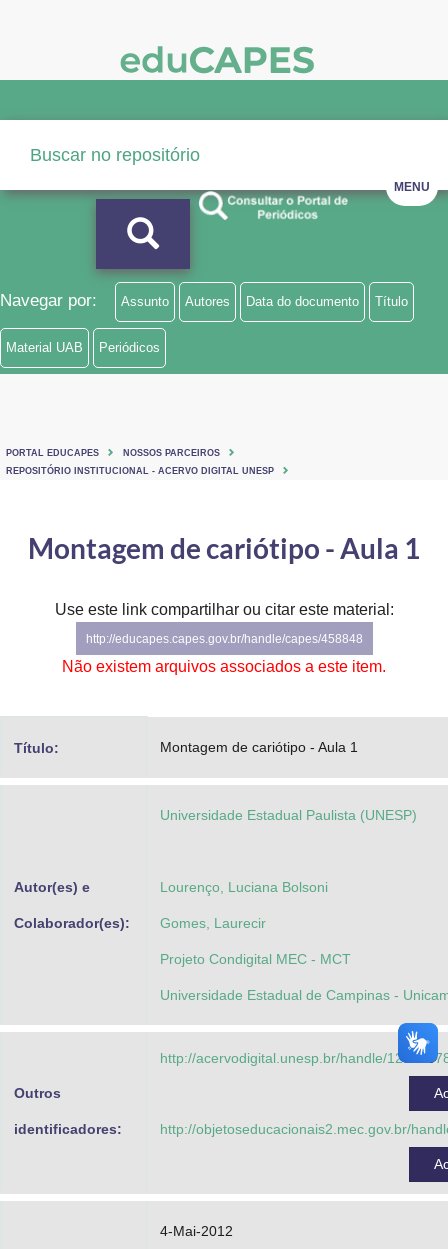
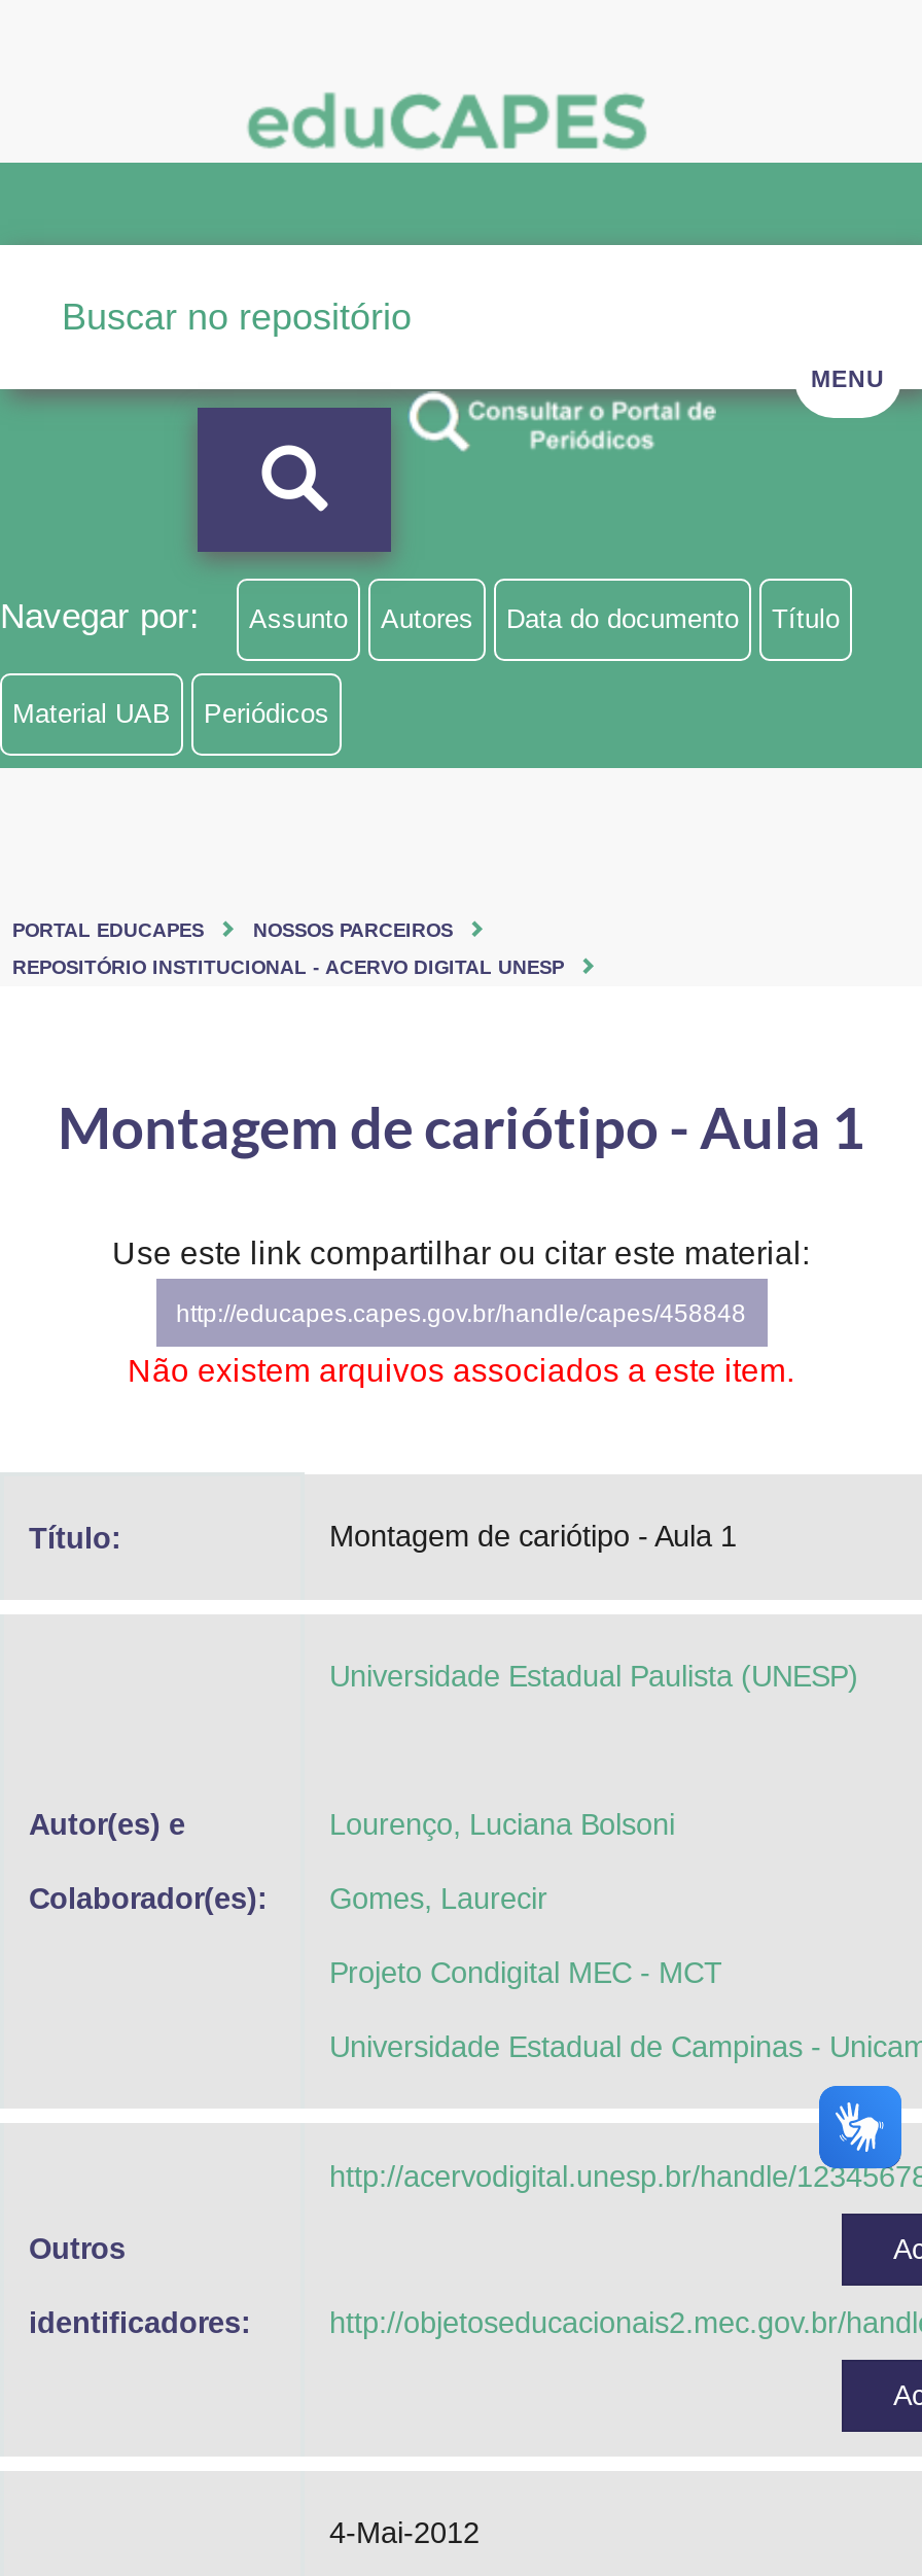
- [image]
+ [image]
